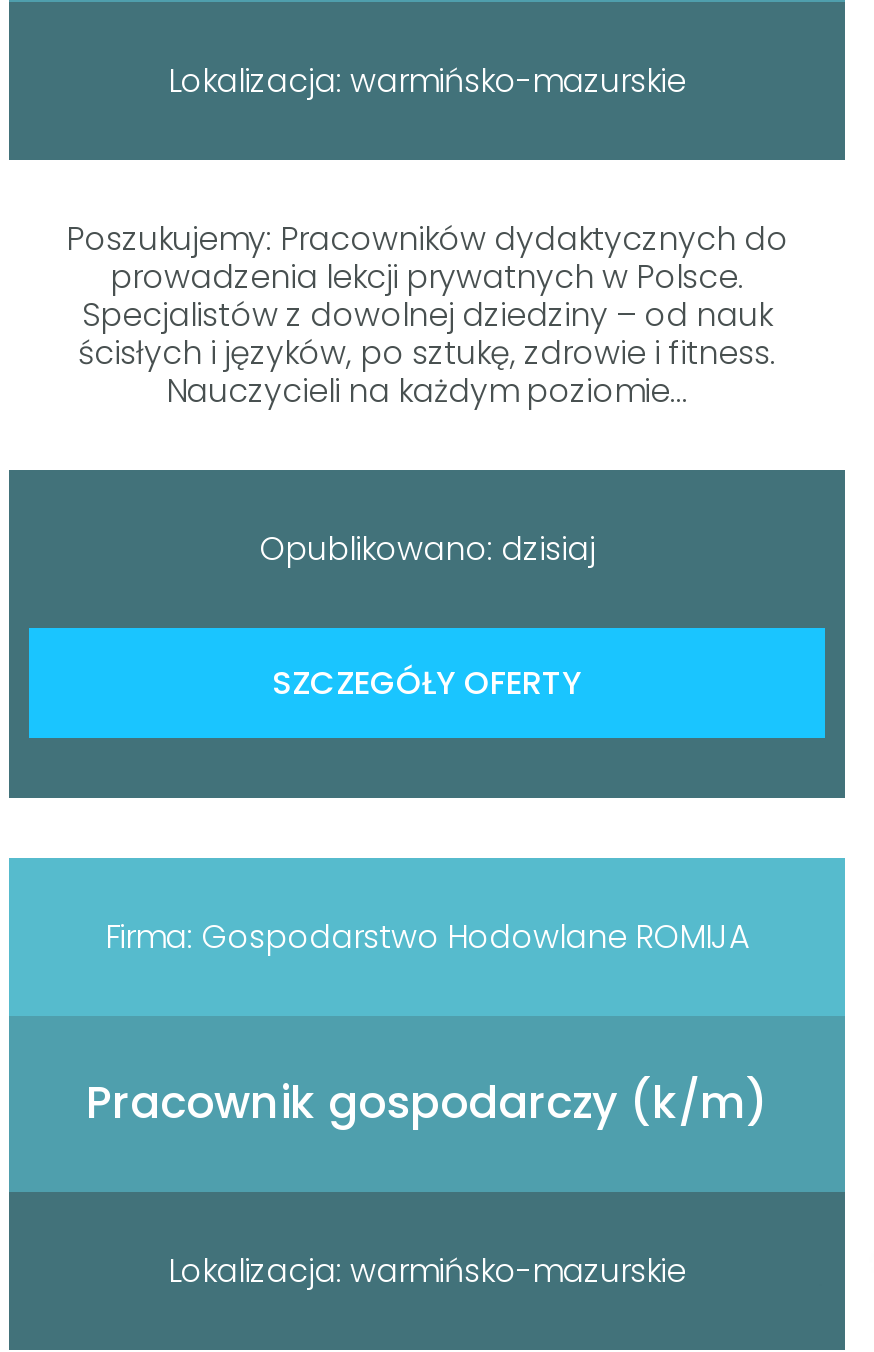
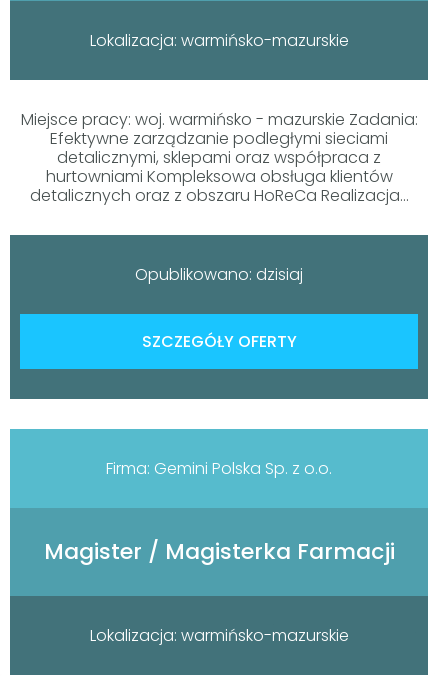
- Poszukujemy: Pracowników dydaktycznych do
- prowadzenia lekcji prywatnych w Polsce.
- Specjalistów z dowolnej dziedziny – od nauk
- ścisłych i języków, po sztukę, zdrowie i fitness.
- Nauczycieli na każdym poziomie...
+ Miejsce pracy: woj. warmińsko - mazurskie Zadania:
+ Efektywne zarządzanie podległymi sieciami
+ detalicznymi, sklepami oraz współpraca z
+ hurtowniami Kompleksowa obsługa klientów
+ detalicznych oraz z obszaru HoReCa Realizacja...

- Firma: Gospodarstwo Hodowlane ROMIJA
+ Firma: Gemini Polska Sp. z o.o.

- Pracownik gospodarczy (k/m)
+ Magister / Magisterka Farmacji
